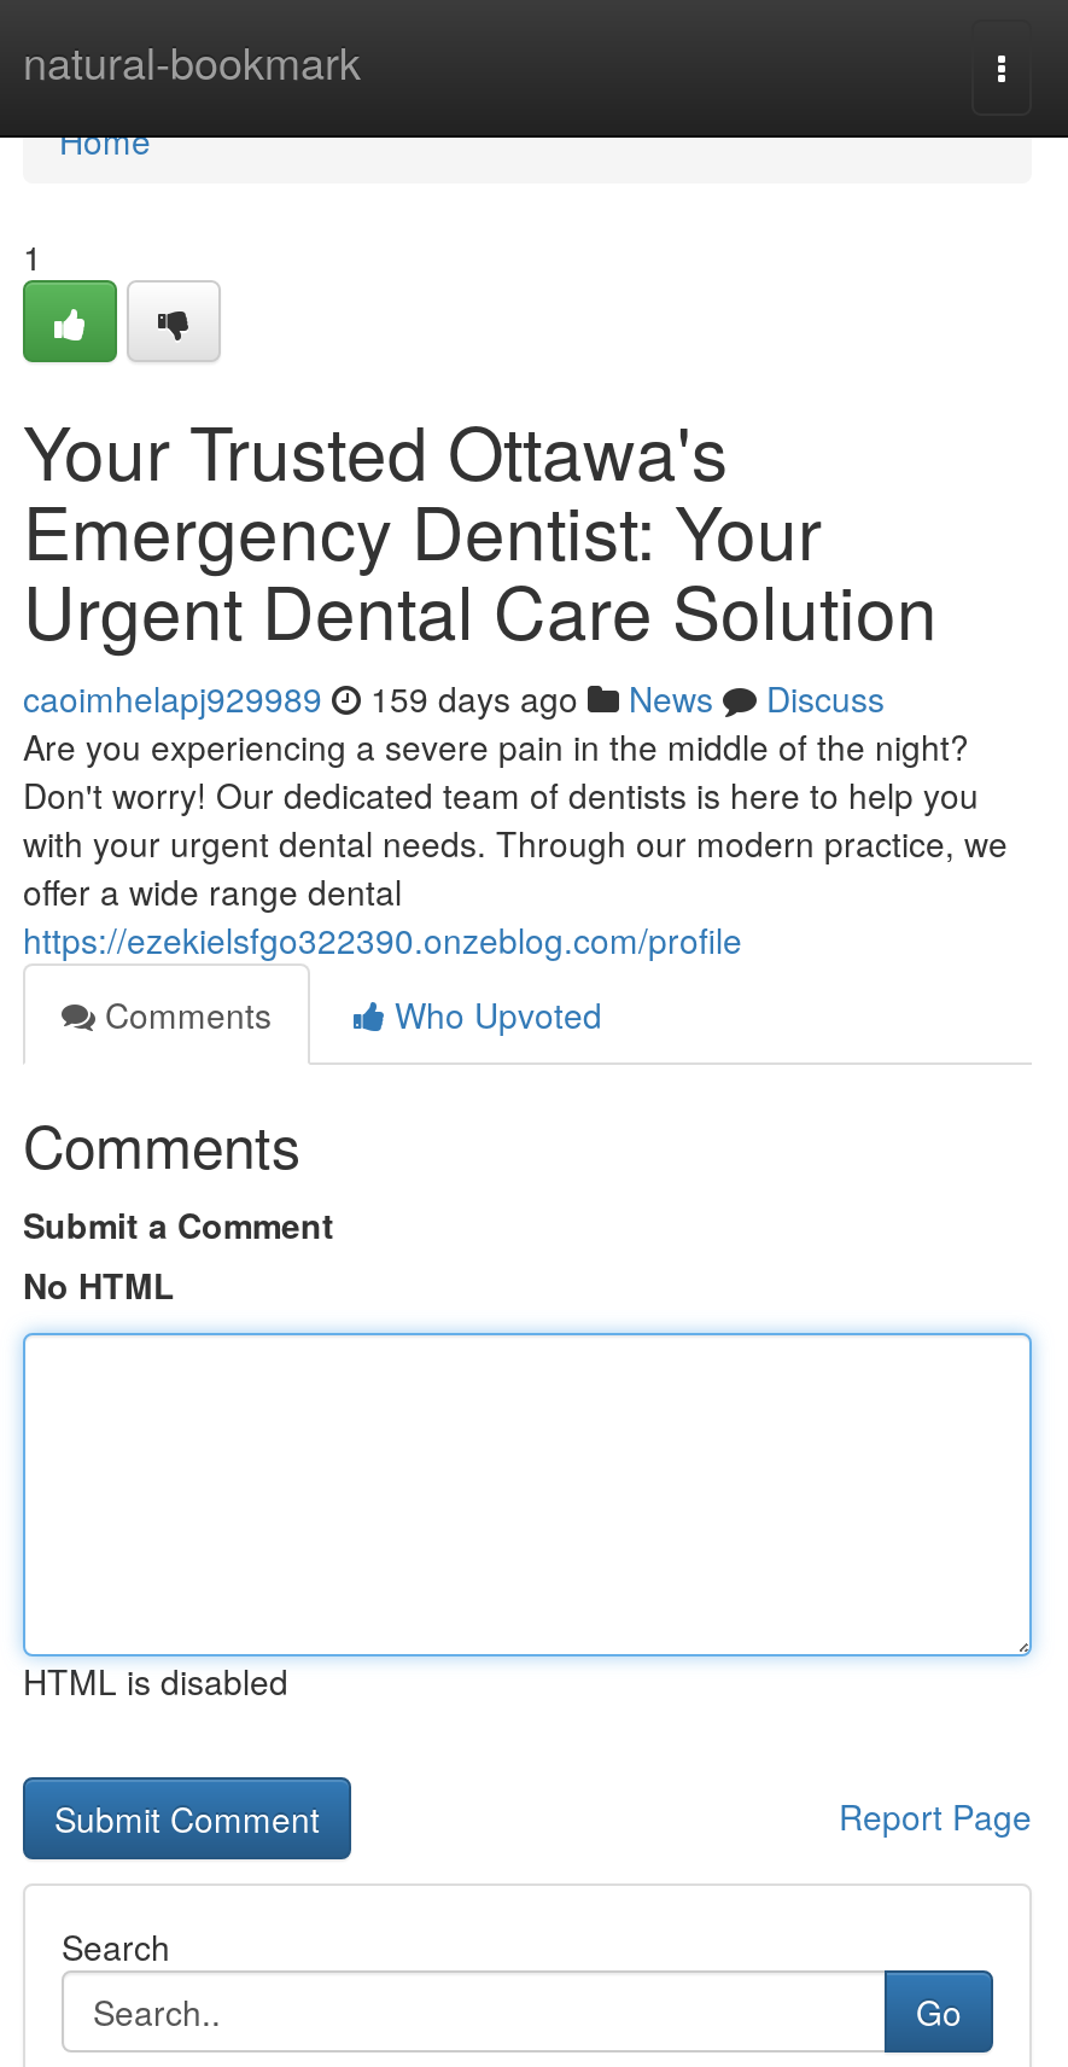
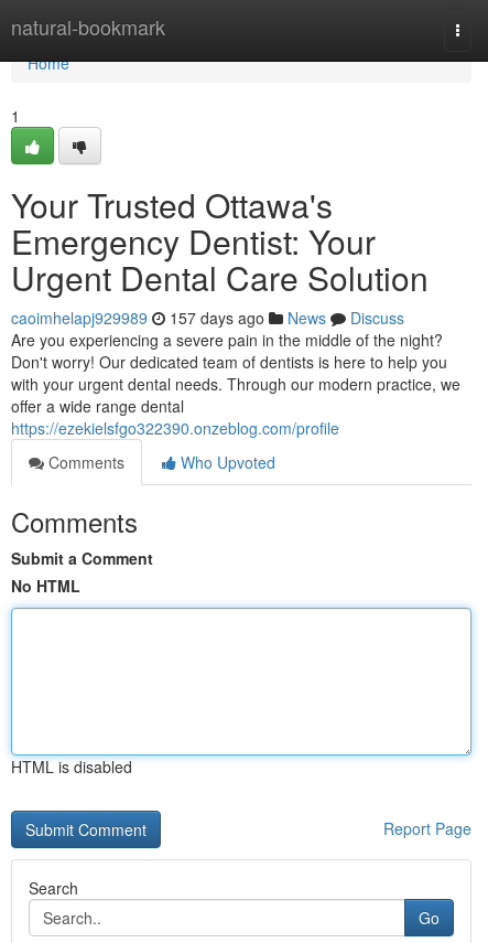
- caoimhelapj929989 159 days ago News Discuss
+ caoimhelapj929989 157 days ago News Discuss
